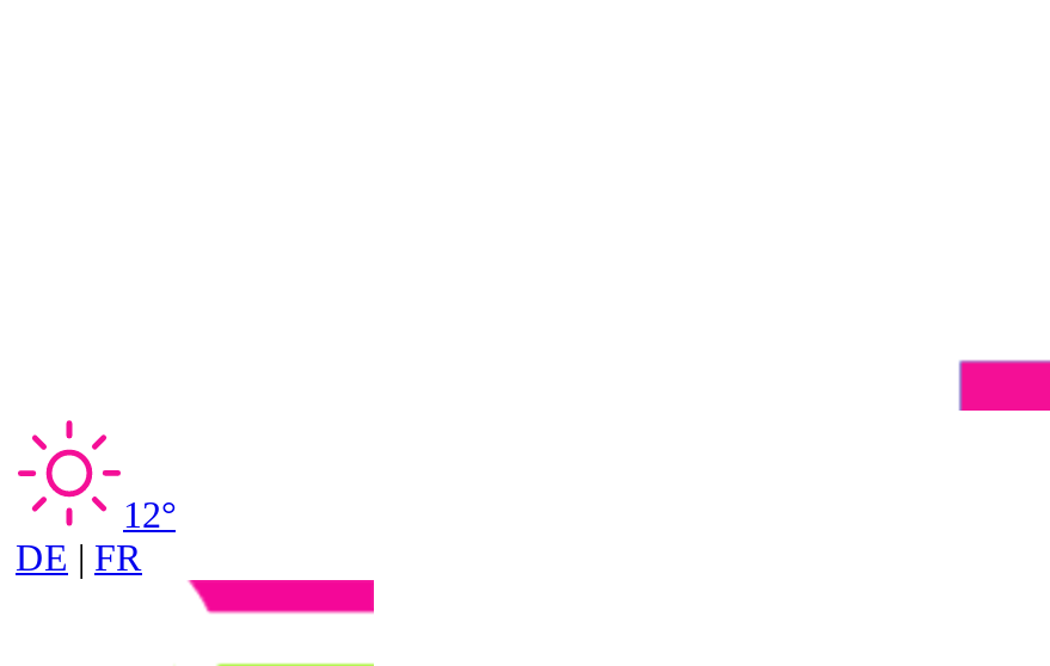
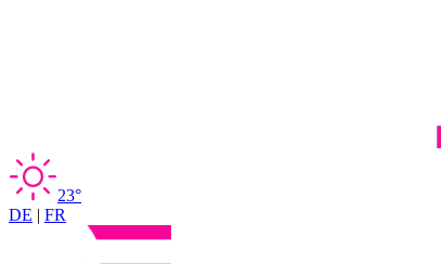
- 12°
+ 23°
